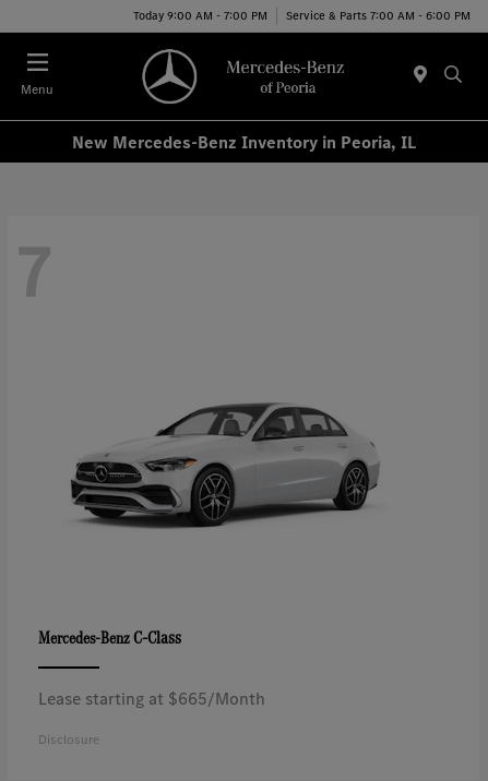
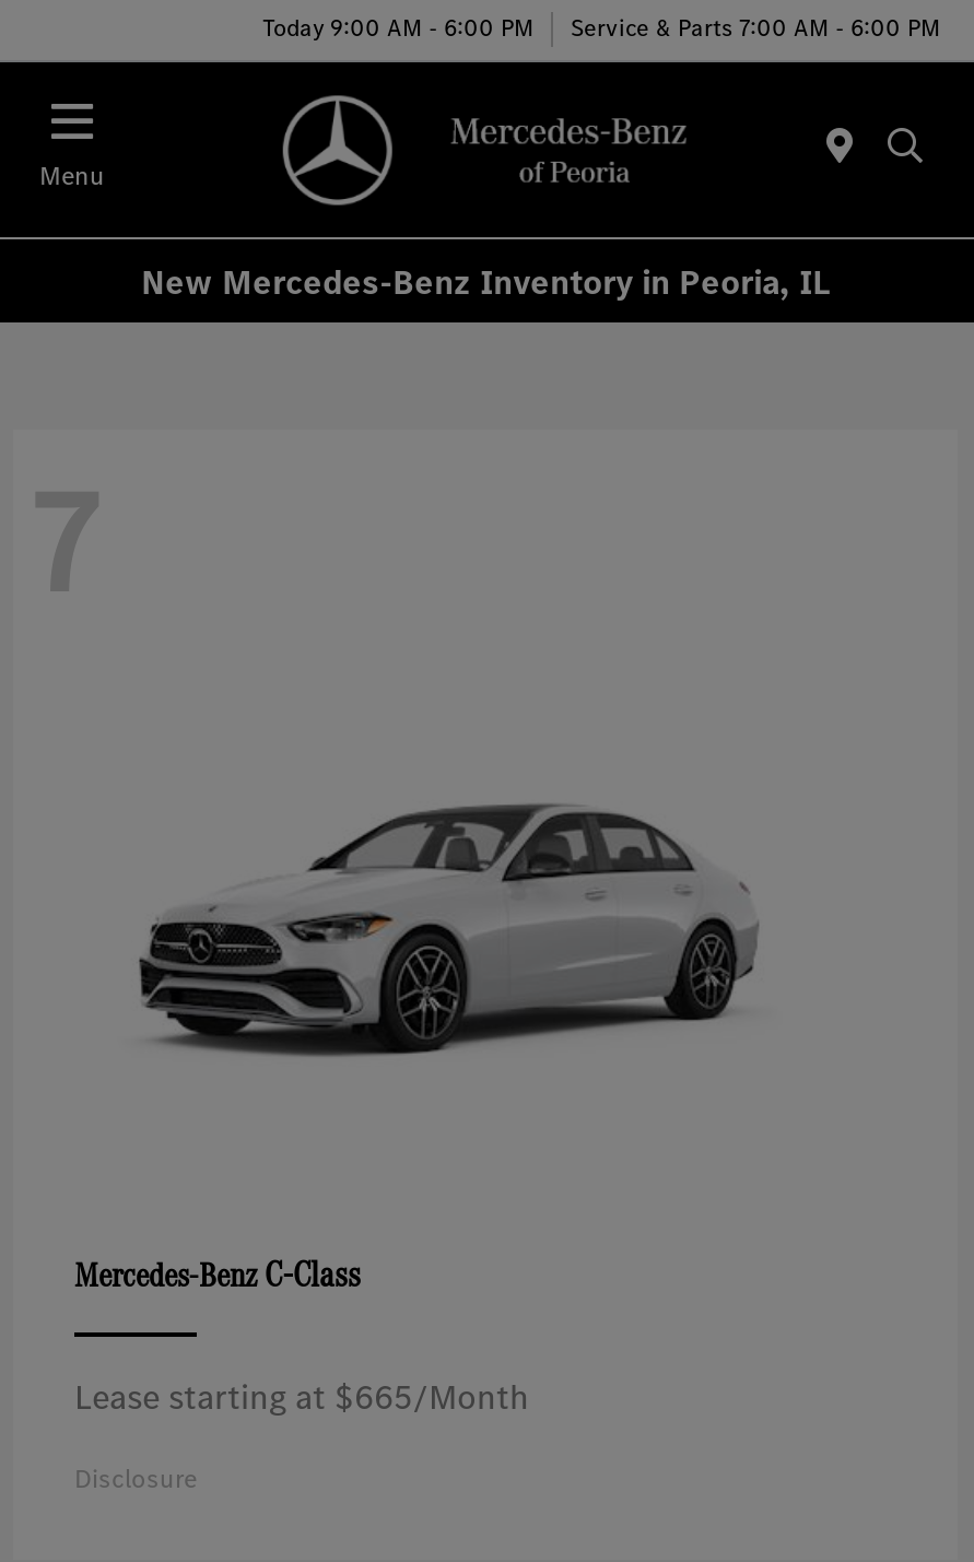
- Today 9:00 AM - 7:00 PM Service & Parts 7:00 AM - 6:00 PM
+ Today 9:00 AM - 6:00 PM Service & Parts 7:00 AM - 6:00 PM
